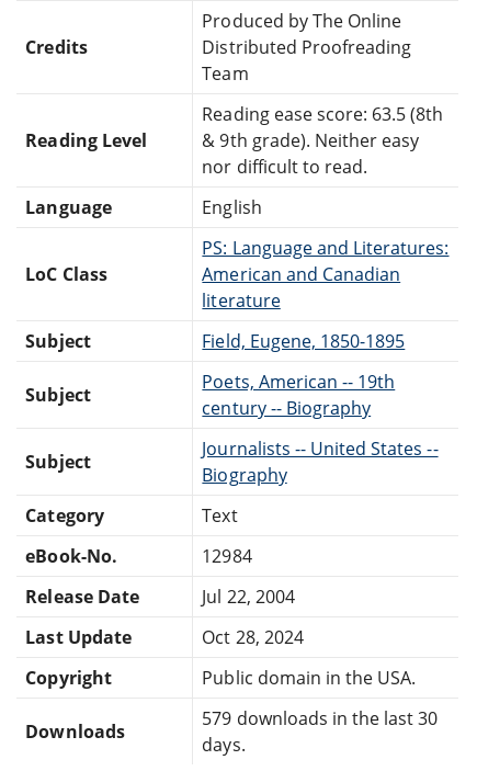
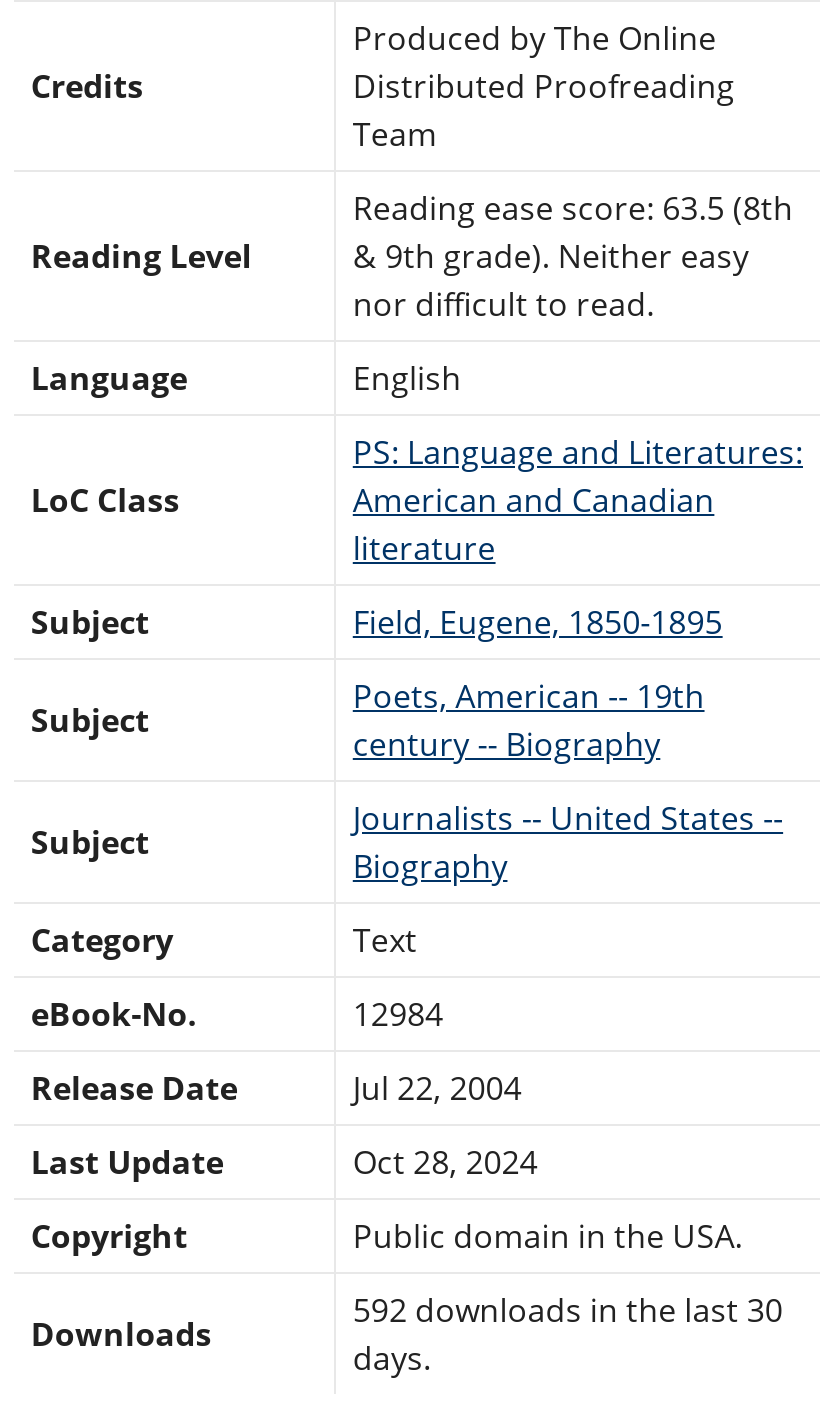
- 579 downloads in the last 30
+ 592 downloads in the last 30
